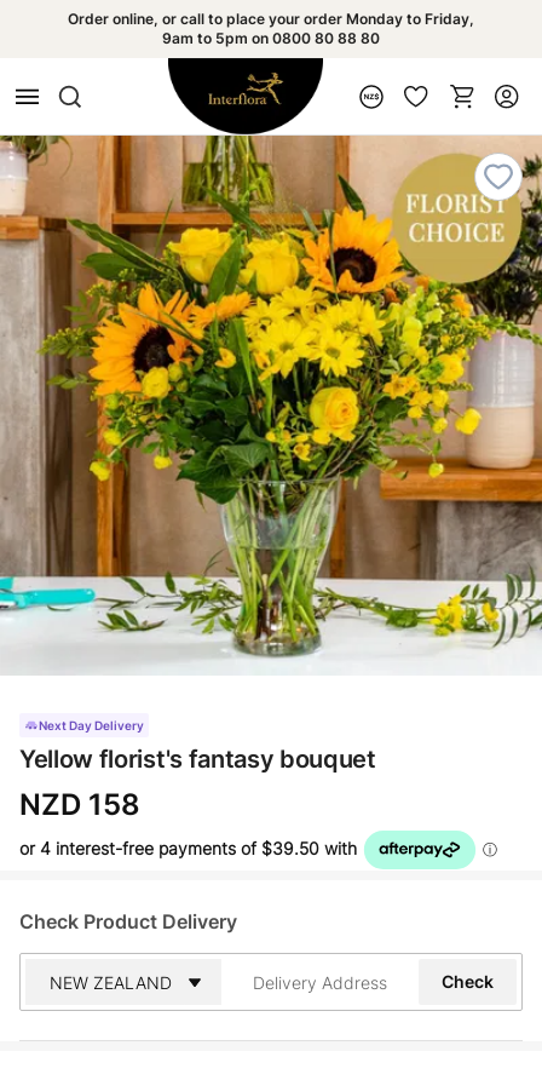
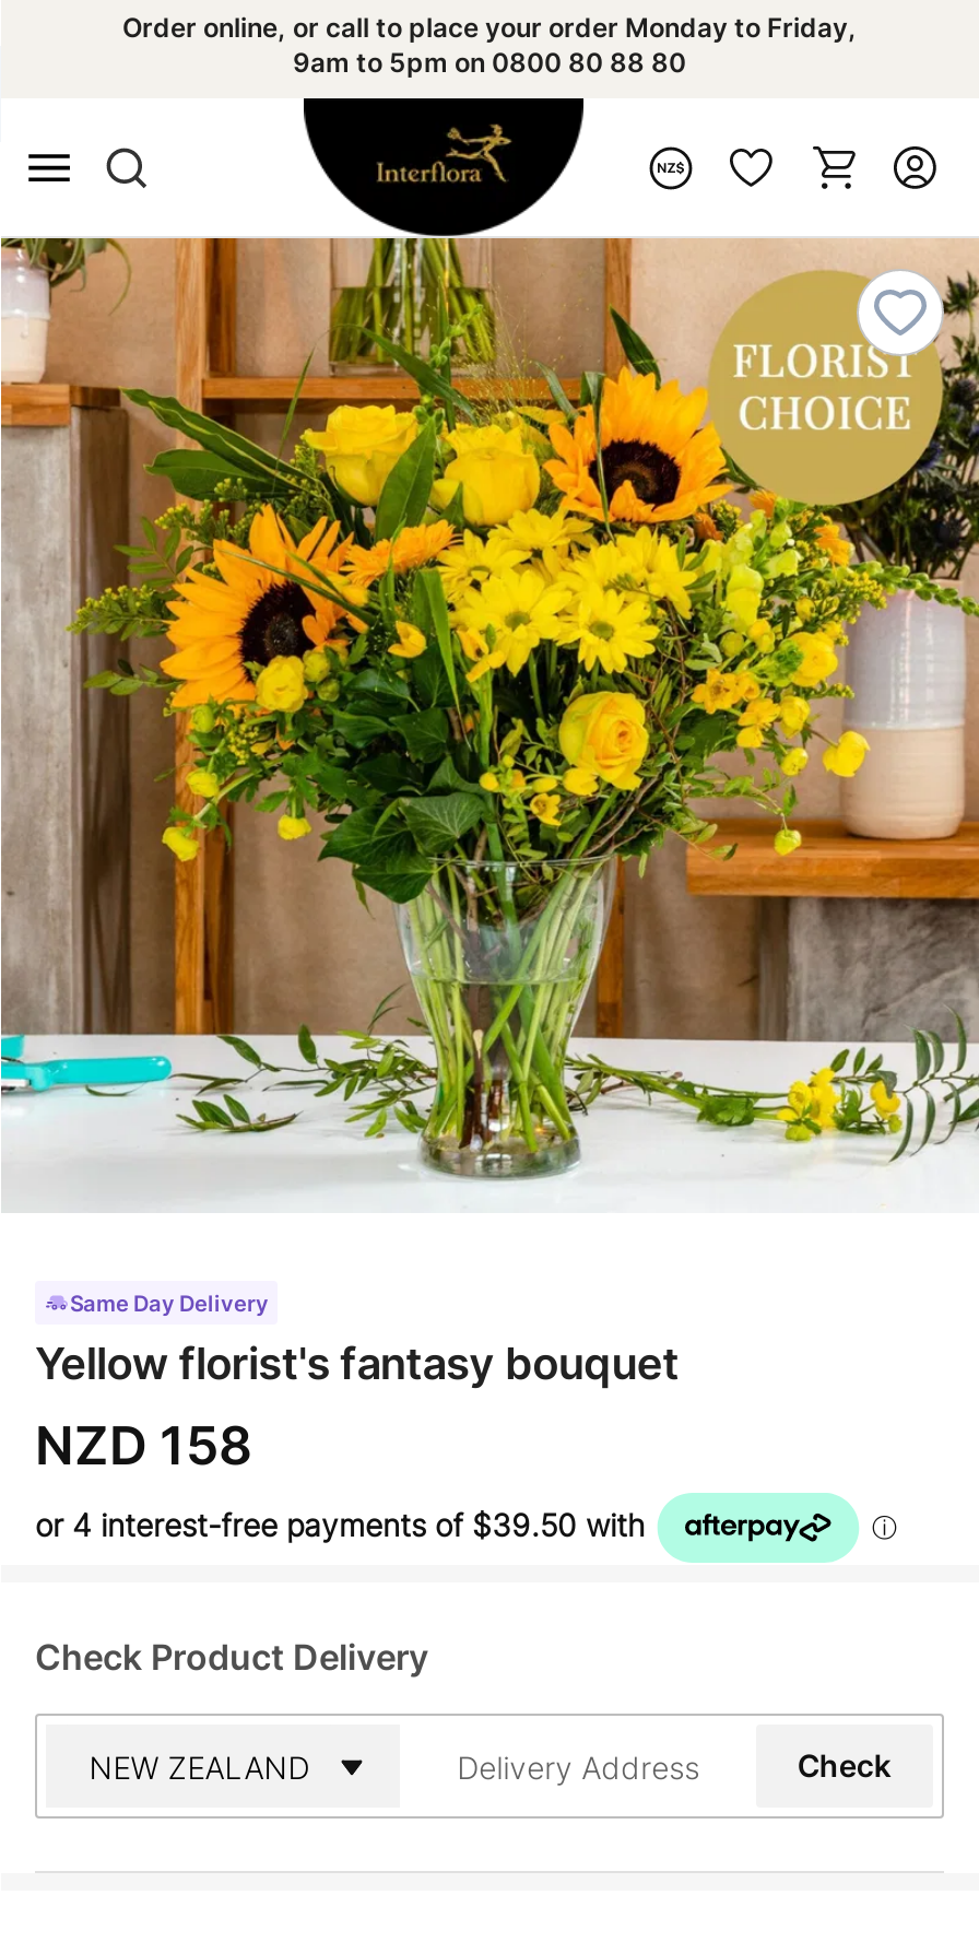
- Next Day Delivery
+ Same Day Delivery
